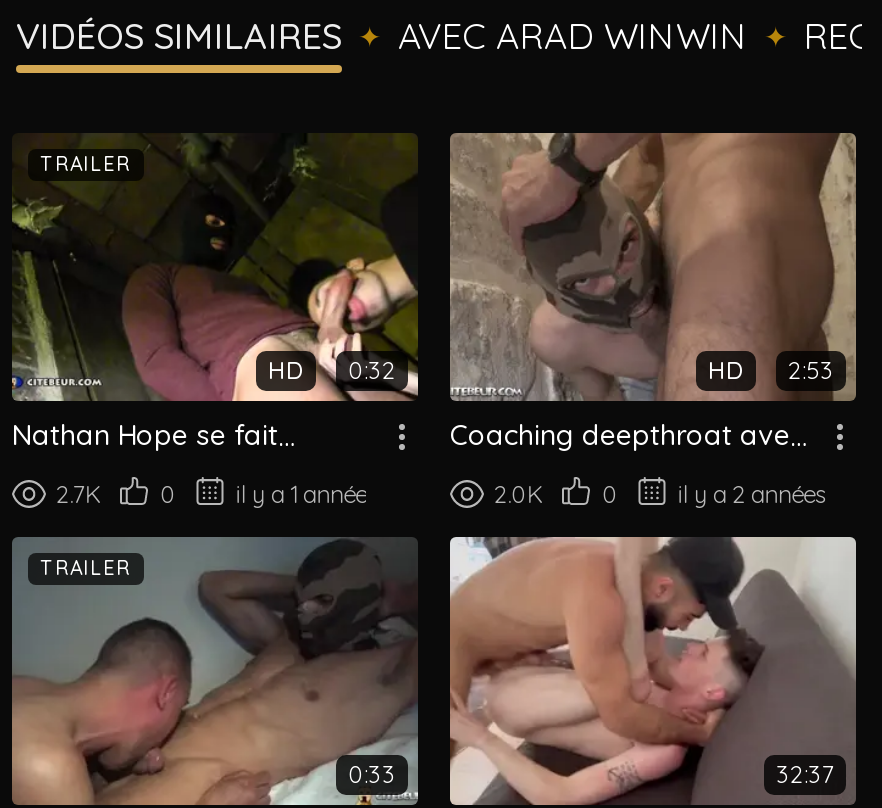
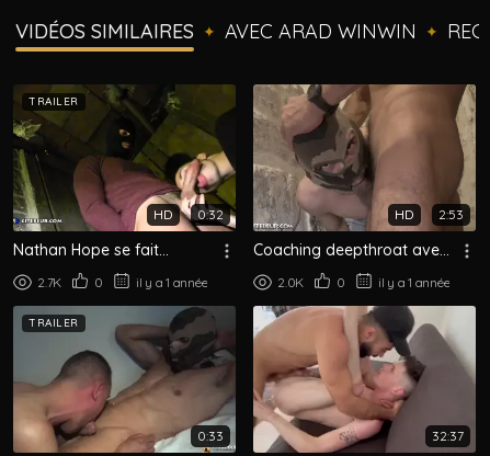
- 2.0K 0 il y a 2 années
+ 2.0K 0 il y a 1 année
